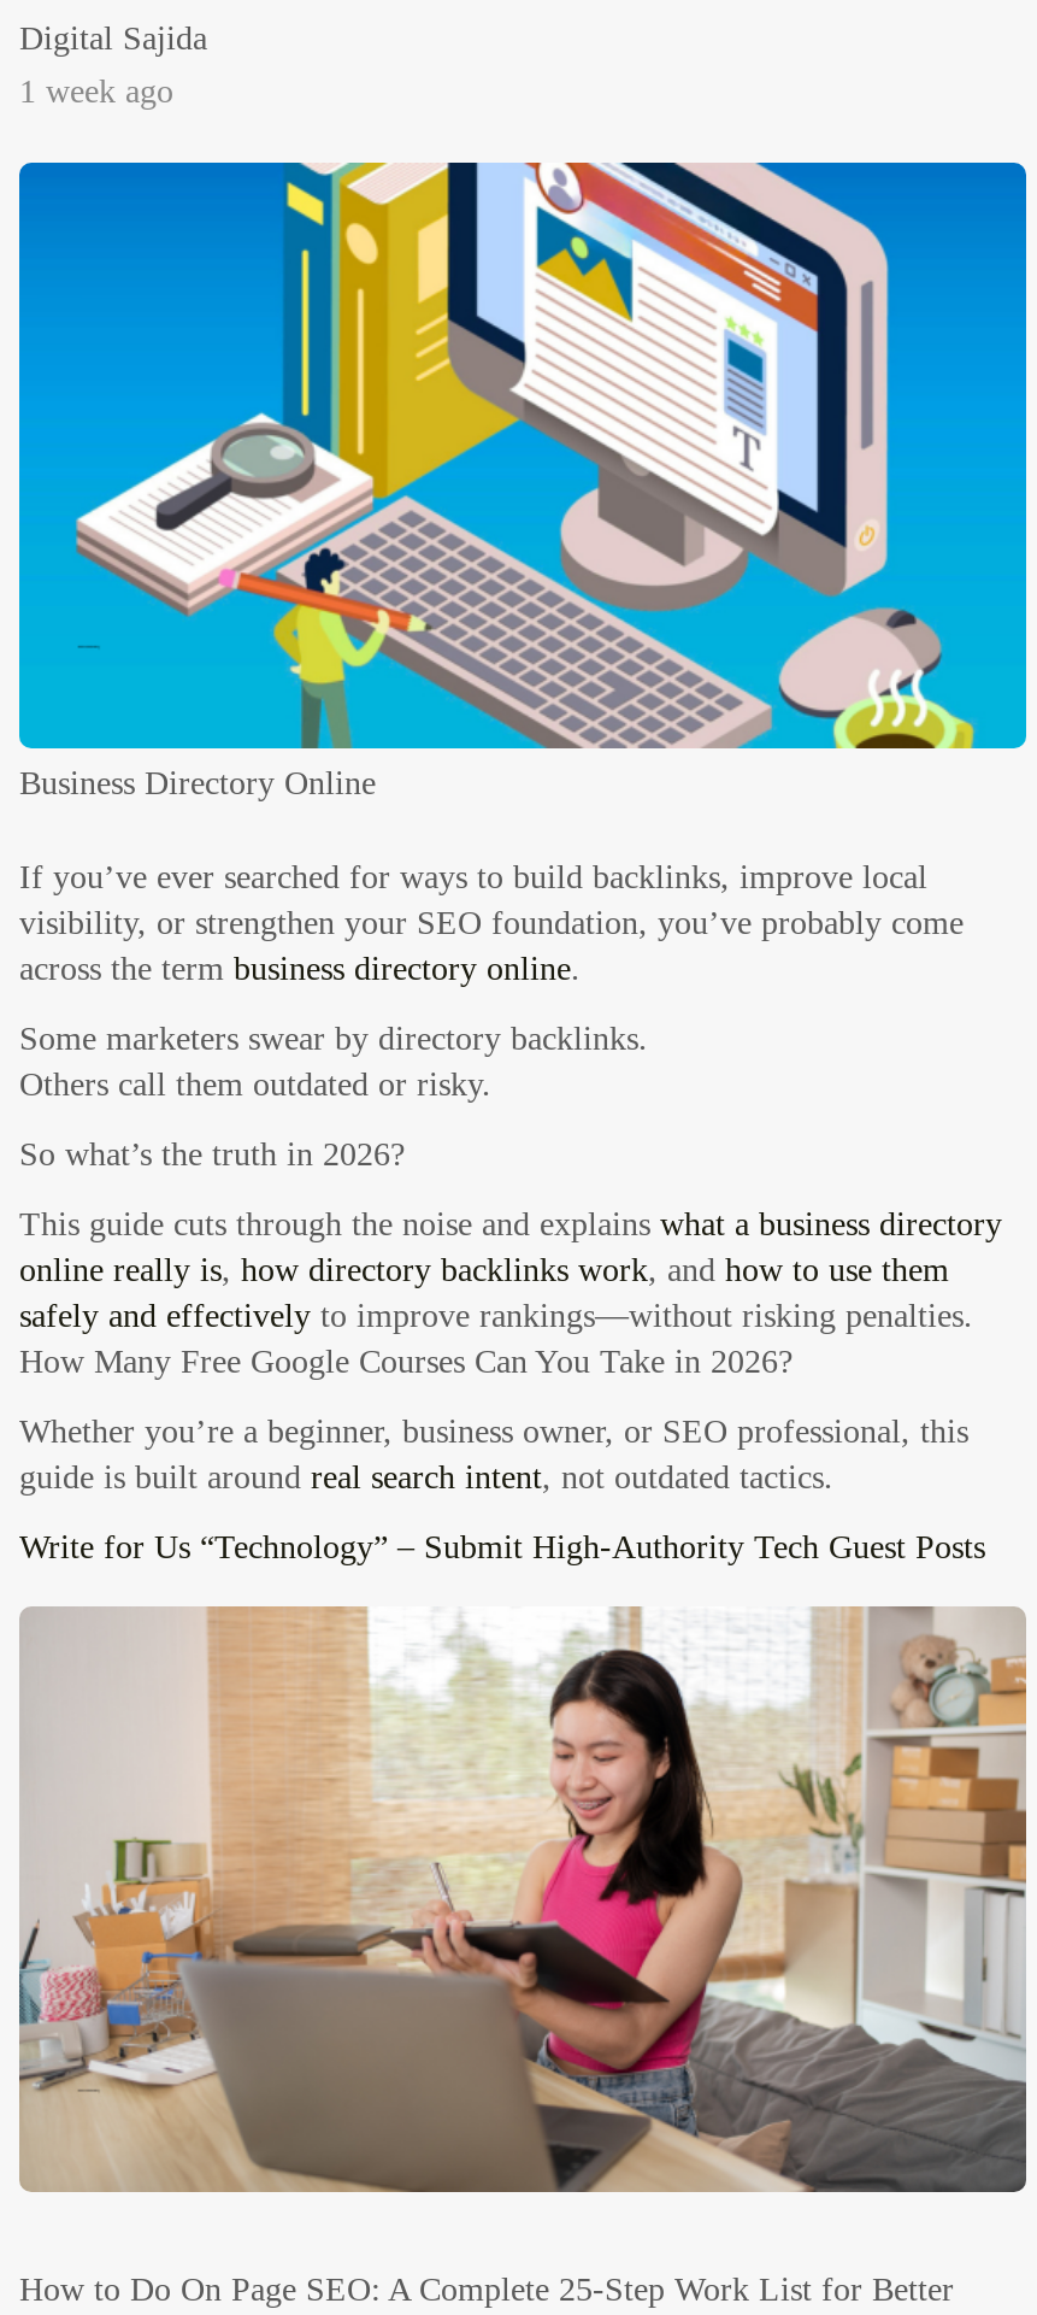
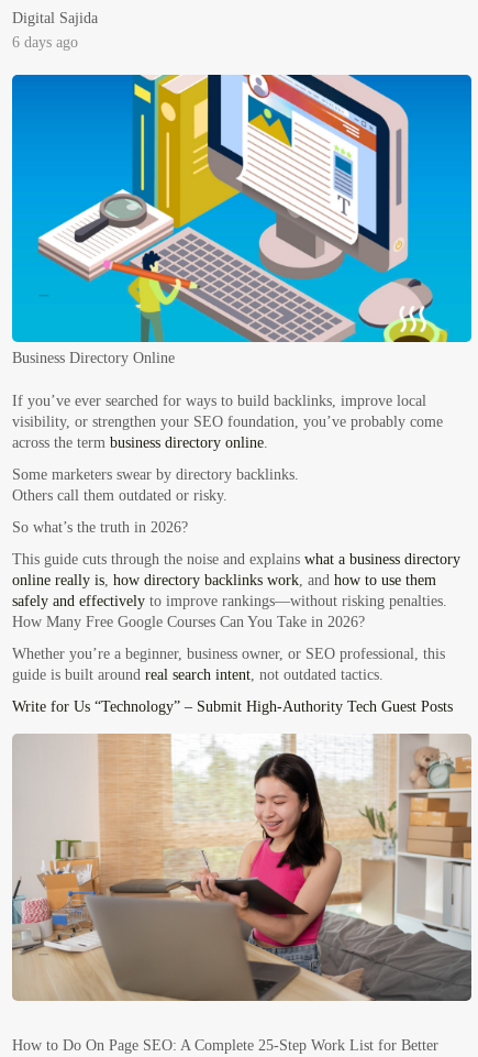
- 1 week ago
+ 6 days ago
